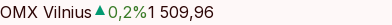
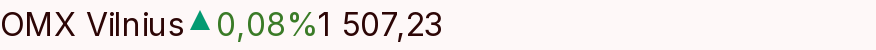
- OMX Vilnius 0,2%1 509,96
+ OMX Vilnius 0,08%1 507,23
